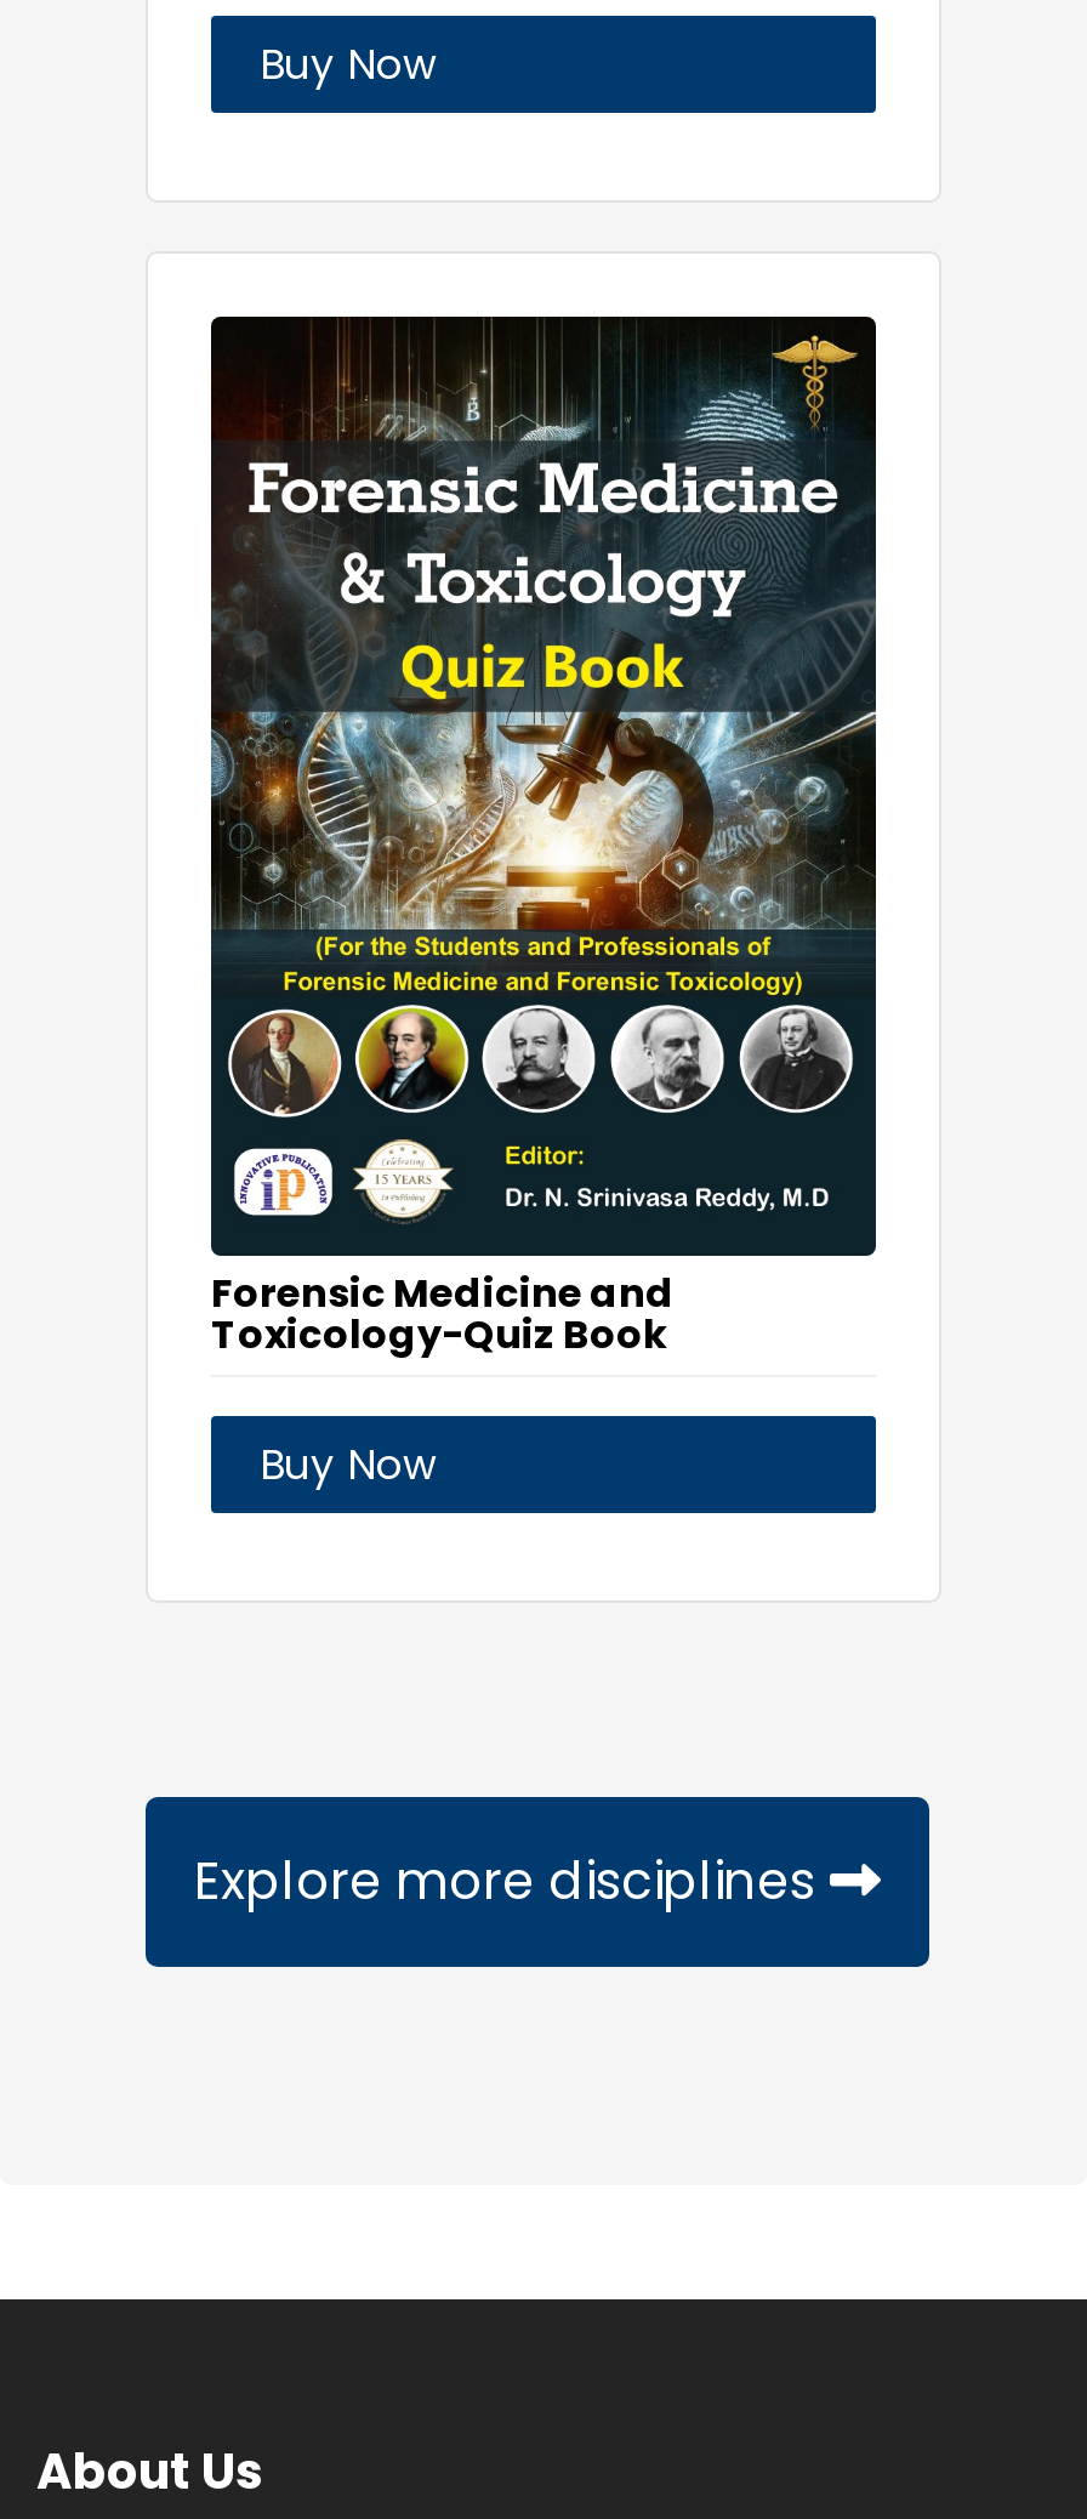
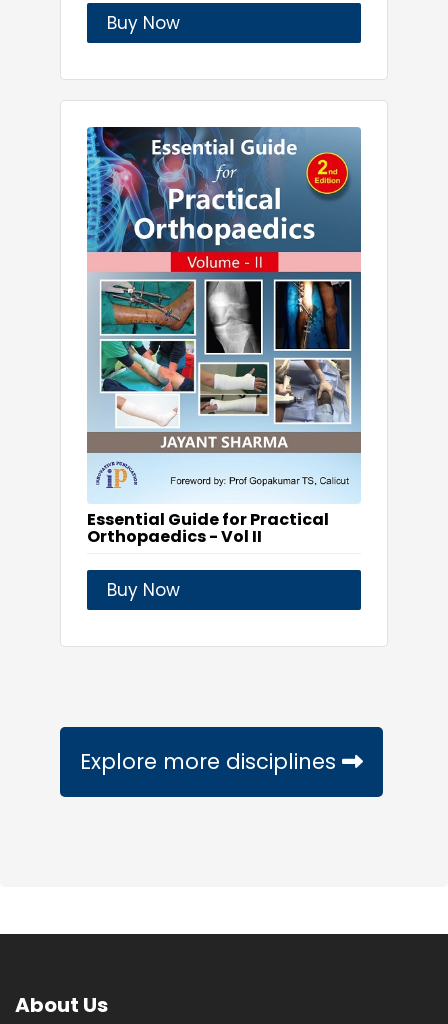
- [image]
- Forensic Medicine and
- Toxicology-Quiz Book
+ [image]
+ Essential Guide for Practical
+ Orthopaedics - Vol II
